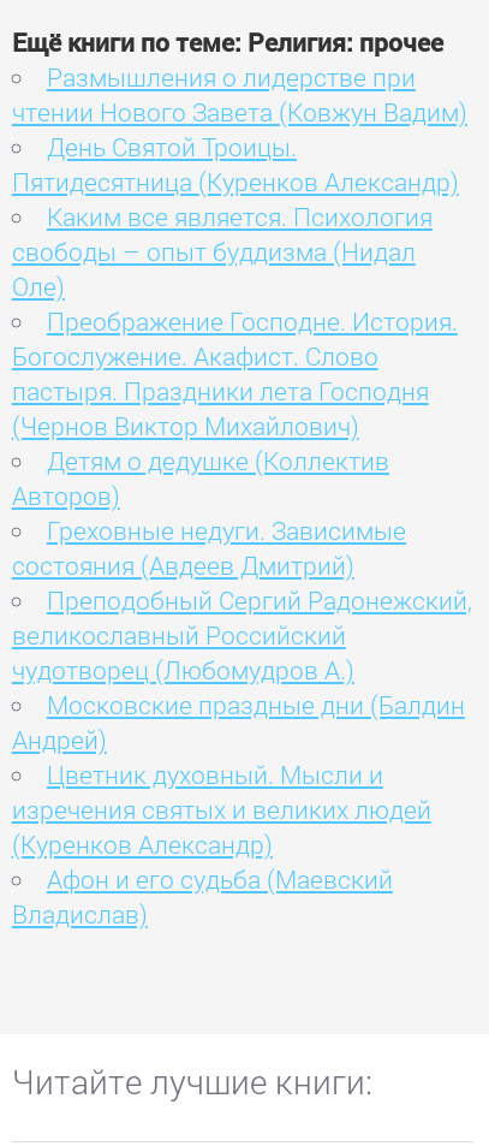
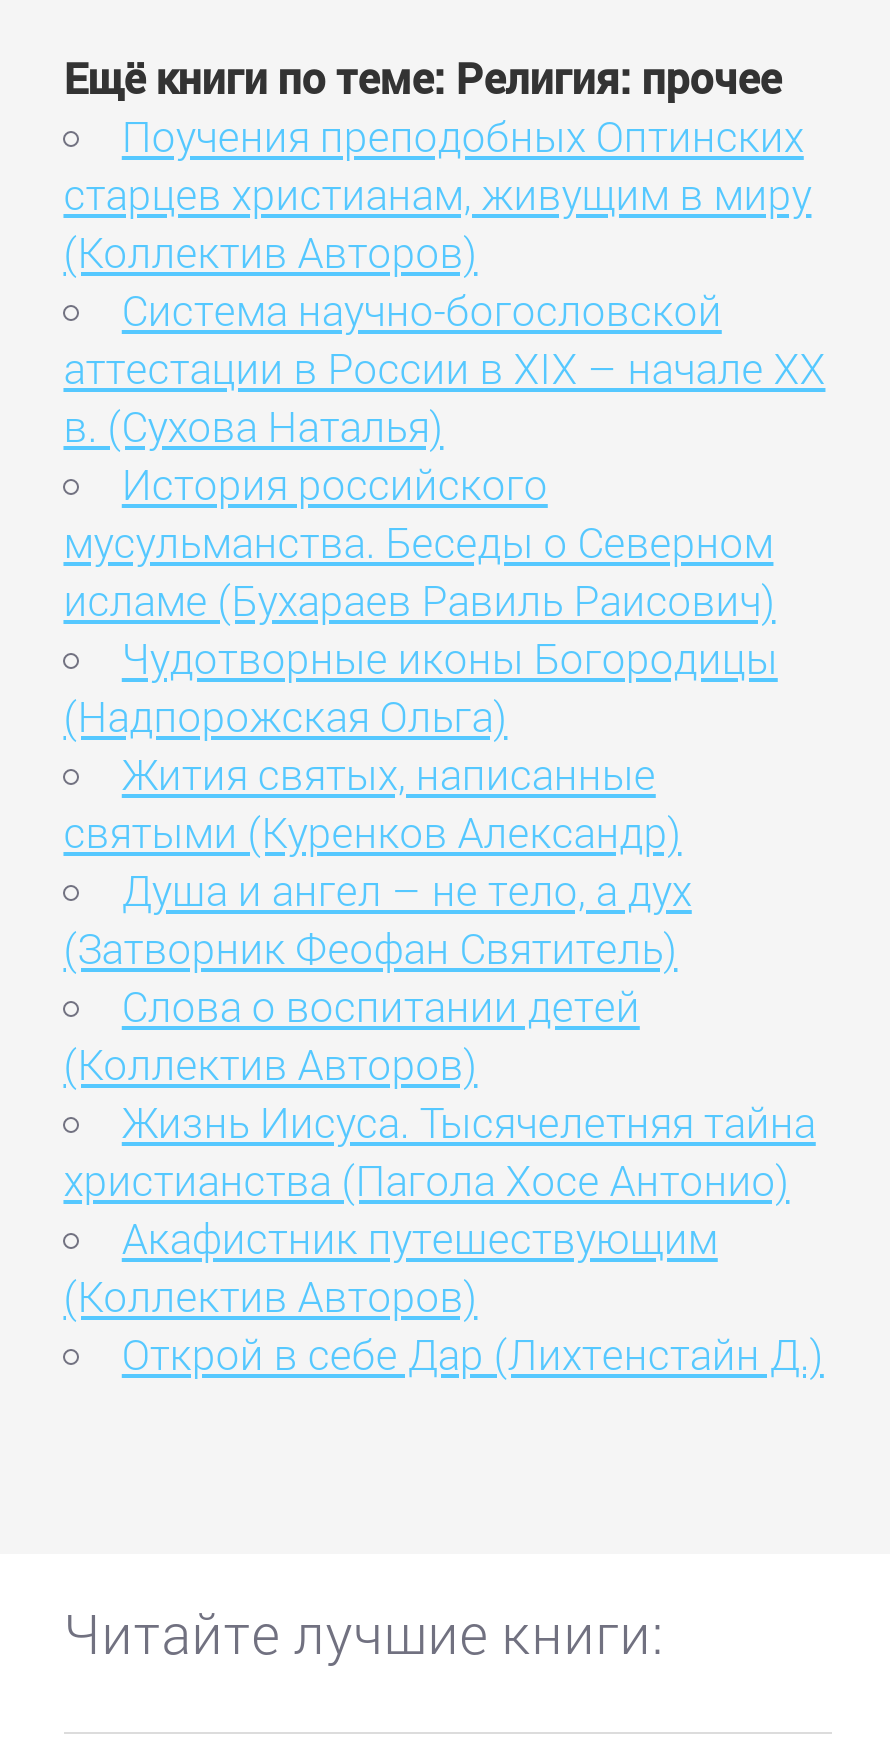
- Размышления о лидерстве при
- чтении Нового Завета (Ковжун Вадим)
- День Святой Троицы.
- Пятидесятница (Куренков Александр)
- Каким все является. Психология
- свободы – опыт буддизма (Нидал
- Оле)
- Преображение Господне. История.
- Богослужение. Акафист. Слово
- пастыря. Праздники лета Господня
- (Чернов Виктор Михайлович)
- Детям о дедушке (Коллектив
- Авторов)
- Греховные недуги. Зависимые
- состояния (Авдеев Дмитрий)
- Преподобный Сергий Радонежский,
- великославный Российский
- чудотворец (Любомудров А.)
- Московские праздные дни (Балдин
- Андрей)
- Цветник духовный. Мысли и
- изречения святых и великих людей
- (Куренков Александр)
- Афон и его судьба (Маевский
- Владислав)
+ Поучения преподобных Оптинских
+ старцев христианам, живущим в миру
+ (Коллектив Авторов)
+ Система научно-богословской
+ аттестации в России в XIX – начале XX
+ в. (Сухова Наталья)
+ История российского
+ мусульманства. Беседы о Северном
+ исламе (Бухараев Равиль Раисович)
+ Чудотворные иконы Богородицы
+ (Надпорожская Ольга)
+ Жития святых, написанные
+ святыми (Куренков Александр)
+ Душа и ангел – не тело, а дух
+ (Затворник Феофан Святитель)
+ Слова о воспитании детей
+ (Коллектив Авторов)
+ Жизнь Иисуса. Тысячелетняя тайна
+ христианства (Пагола Хосе Антонио)
+ Акафистник путешествующим
+ (Коллектив Авторов)
+ Открой в себе Дар (Лихтенстайн Д.)
